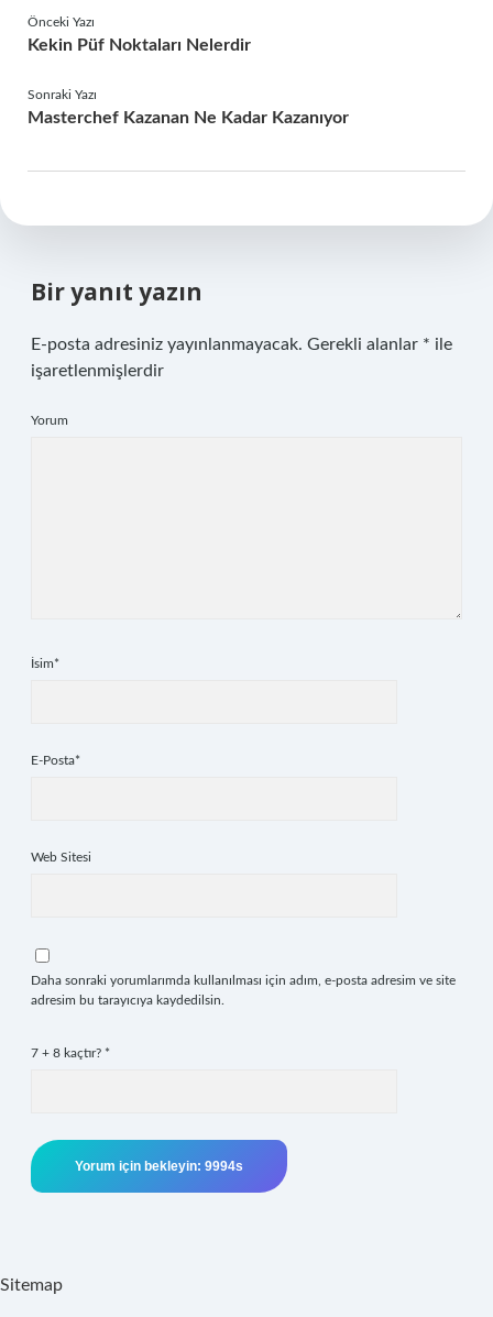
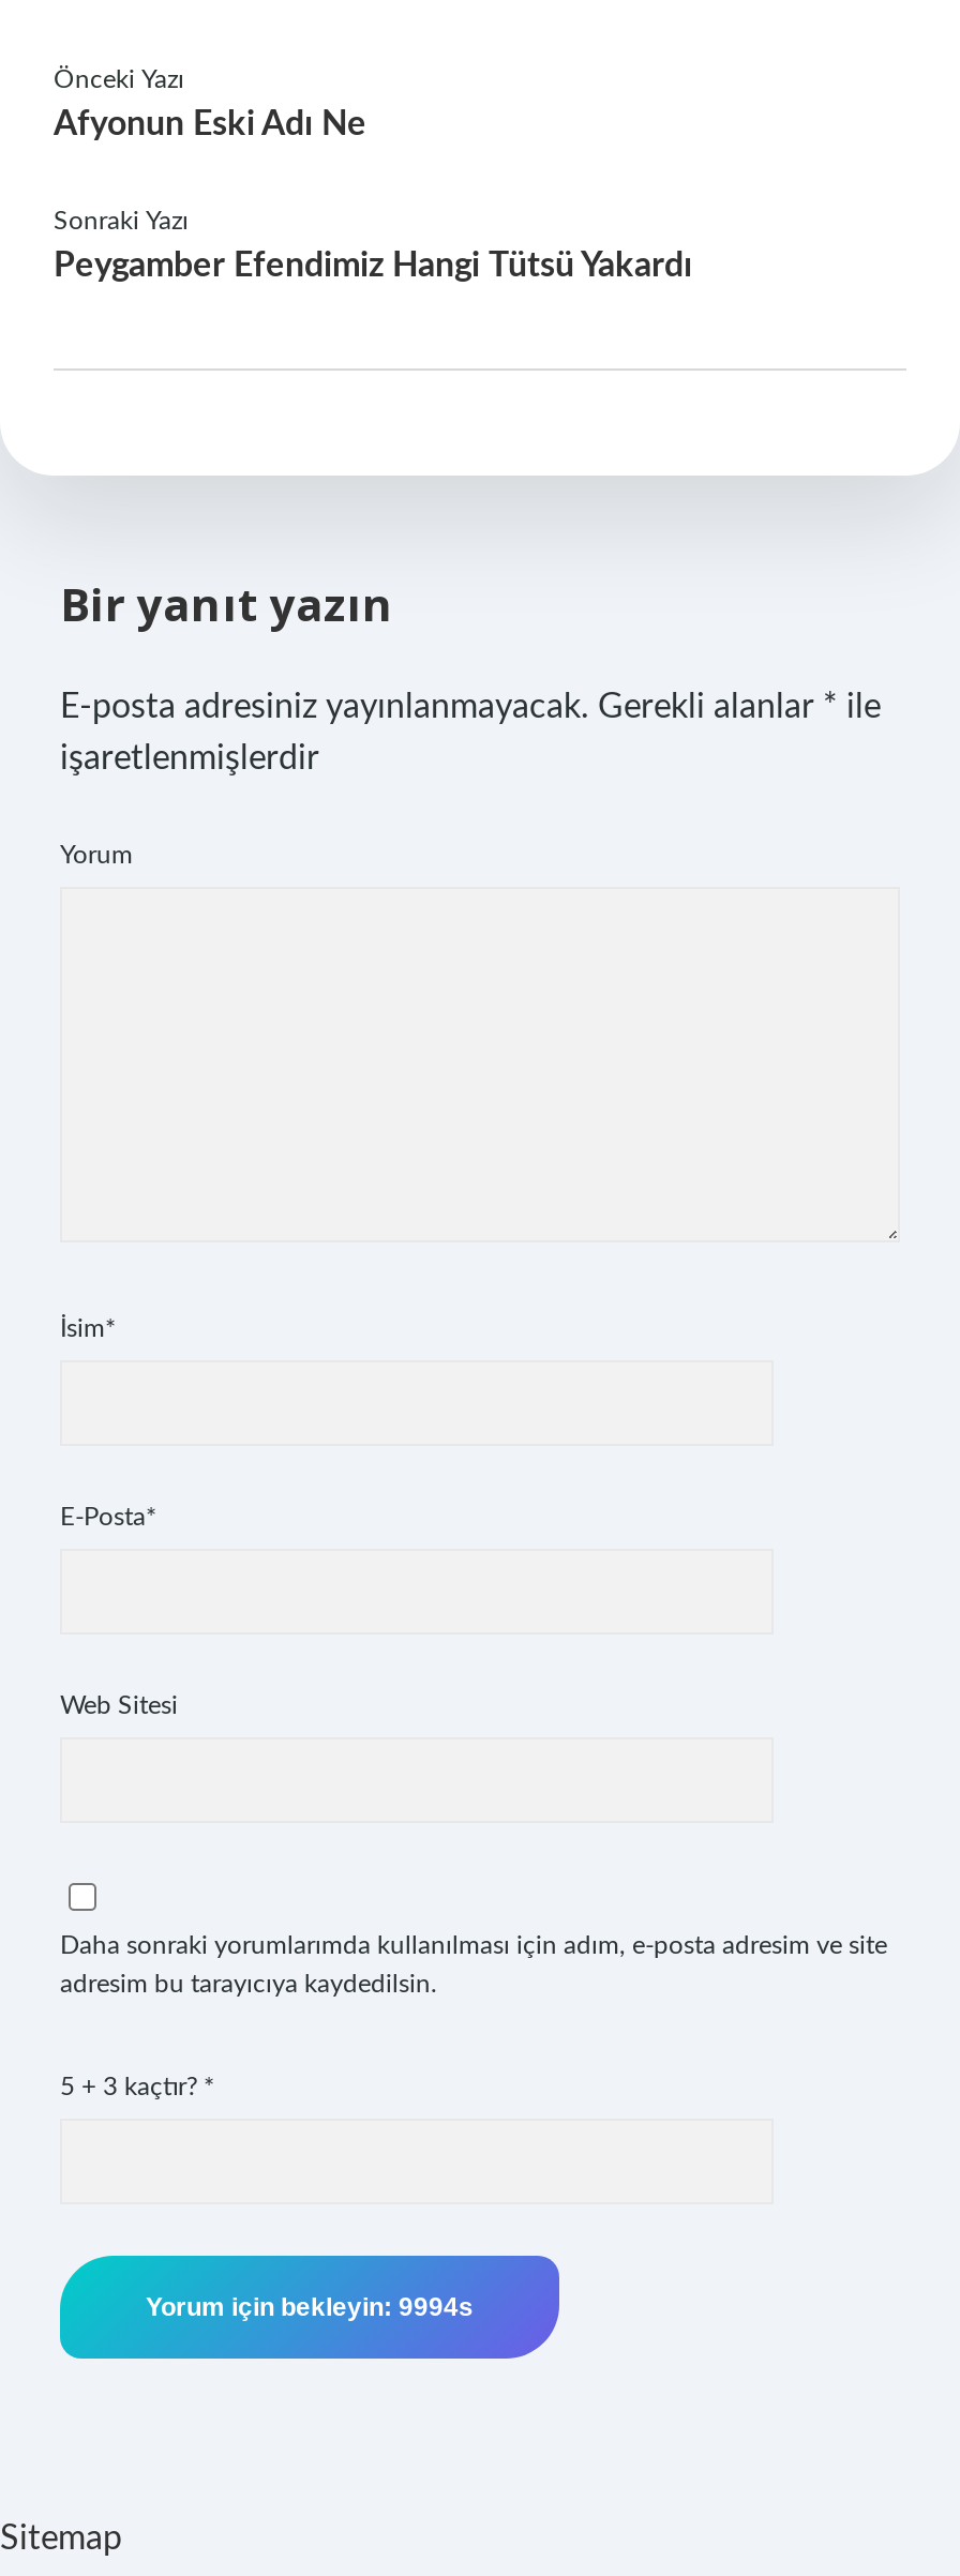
- Kekin Püf Noktaları Nelerdir
+ Afyonun Eski Adı Ne

- Masterchef Kazanan Ne Kadar Kazanıyor
+ Peygamber Efendimiz Hangi Tütsü Yakardı

- 7 + 8 kaçtır? *
+ 5 + 3 kaçtır? *
